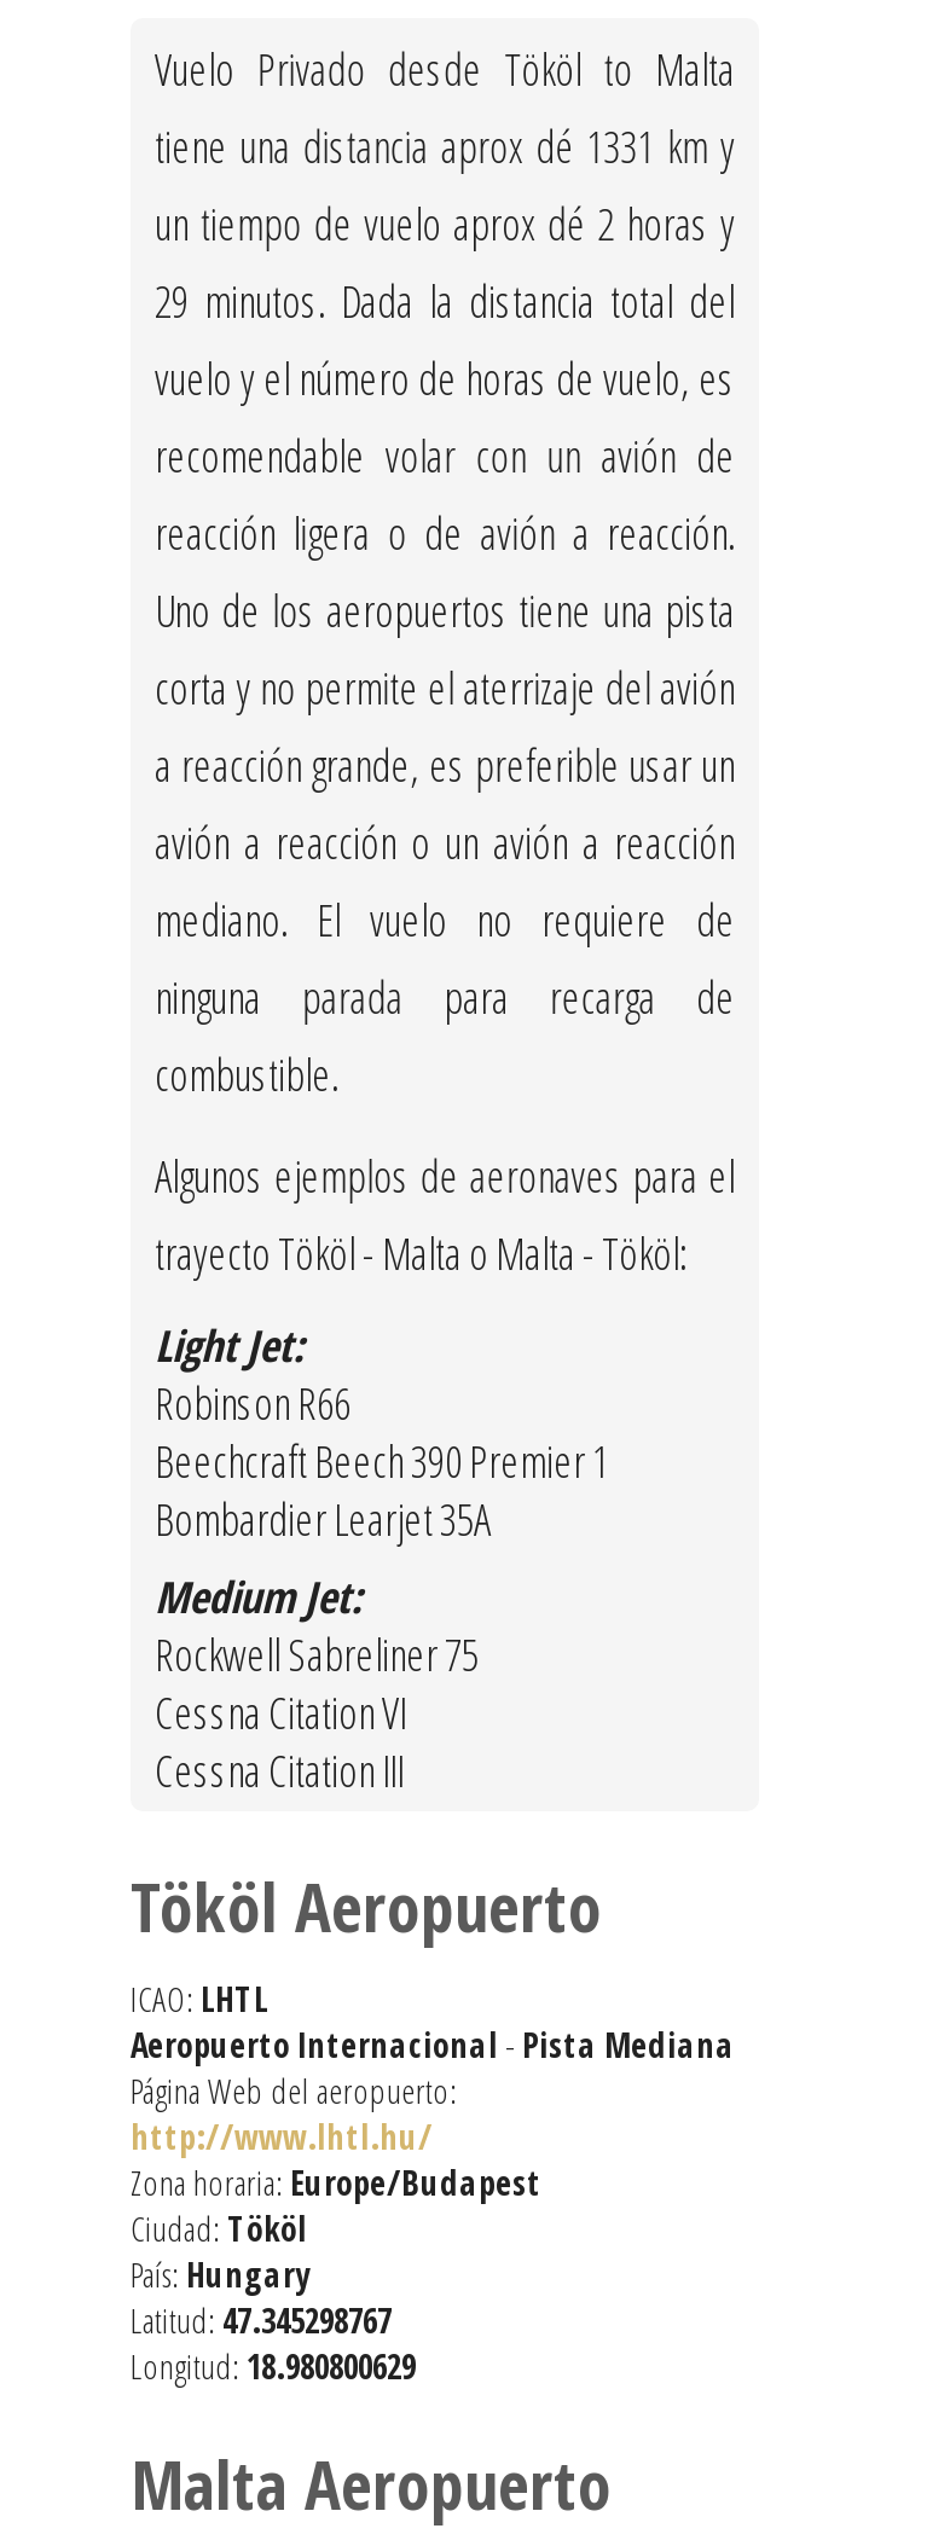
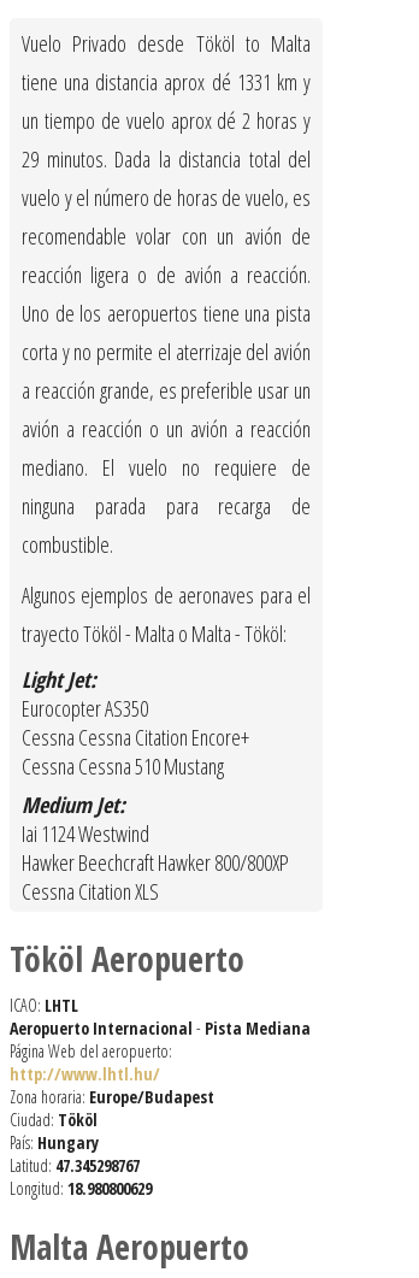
- Robinson R66
- Beechcraft Beech 390 Premier 1
- Bombardier Learjet 35A
+ Eurocopter AS350
+ Cessna Cessna Citation Encore+
+ Cessna Cessna 510 Mustang

- Rockwell Sabreliner 75
- Cessna Citation VI
- Cessna Citation III
+ Iai 1124 Westwind
+ Hawker Beechcraft Hawker 800/800XP
+ Cessna Citation XLS
